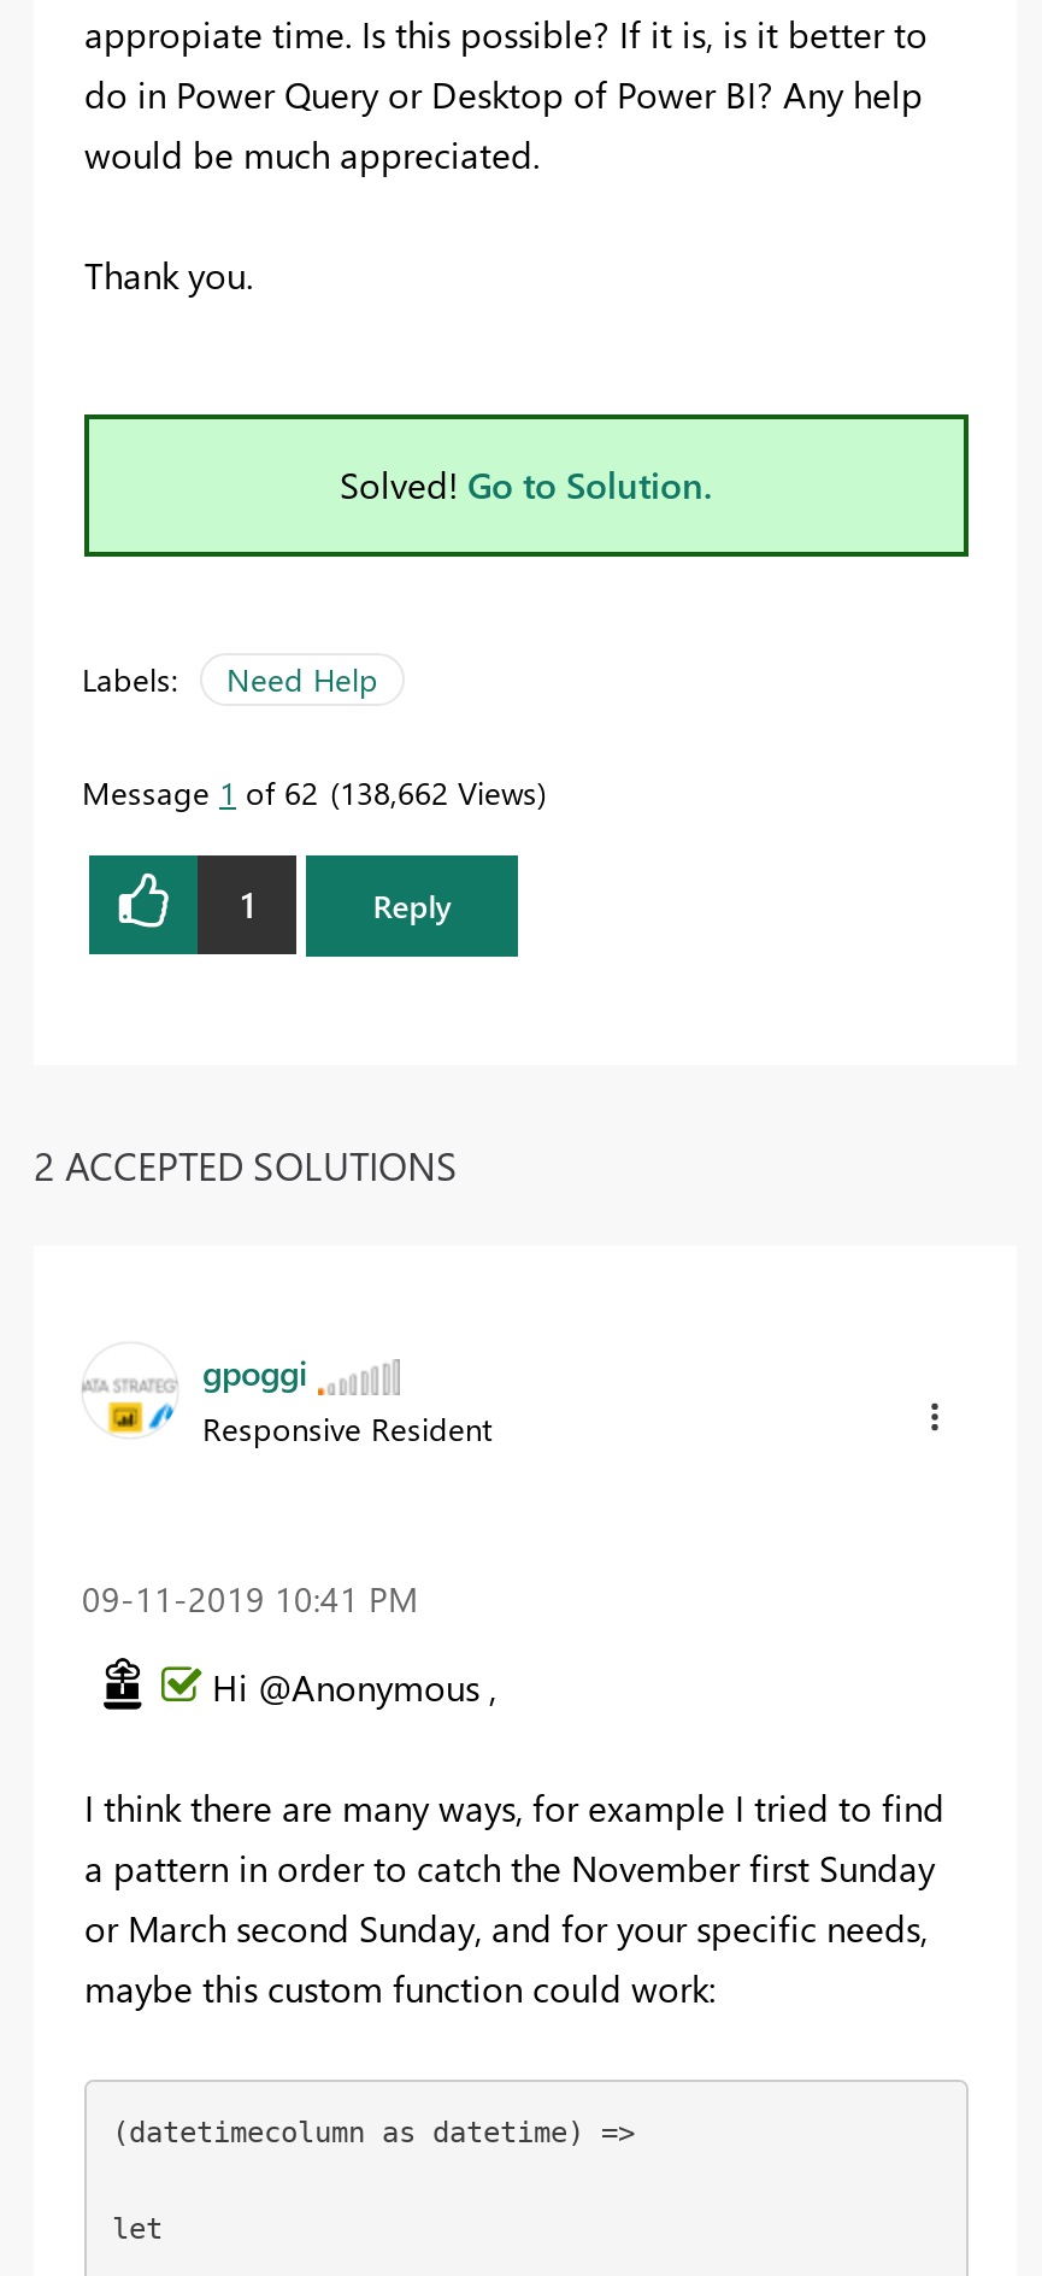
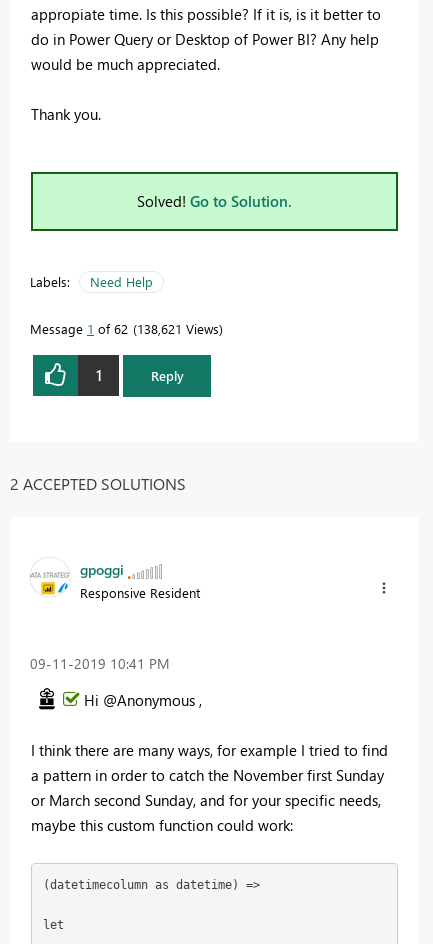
- Message 1 of 62 138,662 Views
+ Message 1 of 62 138,621 Views
